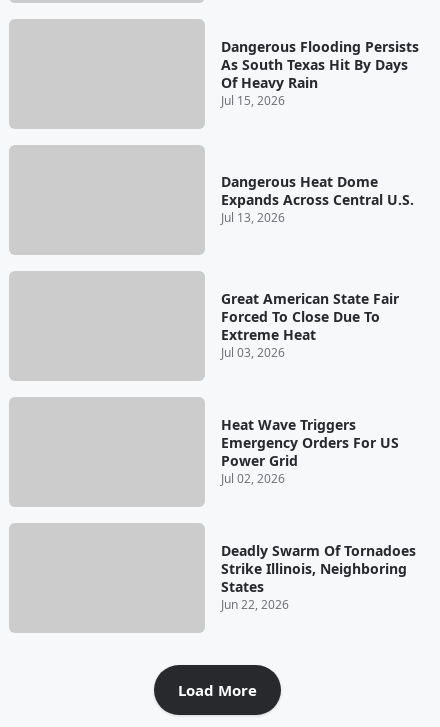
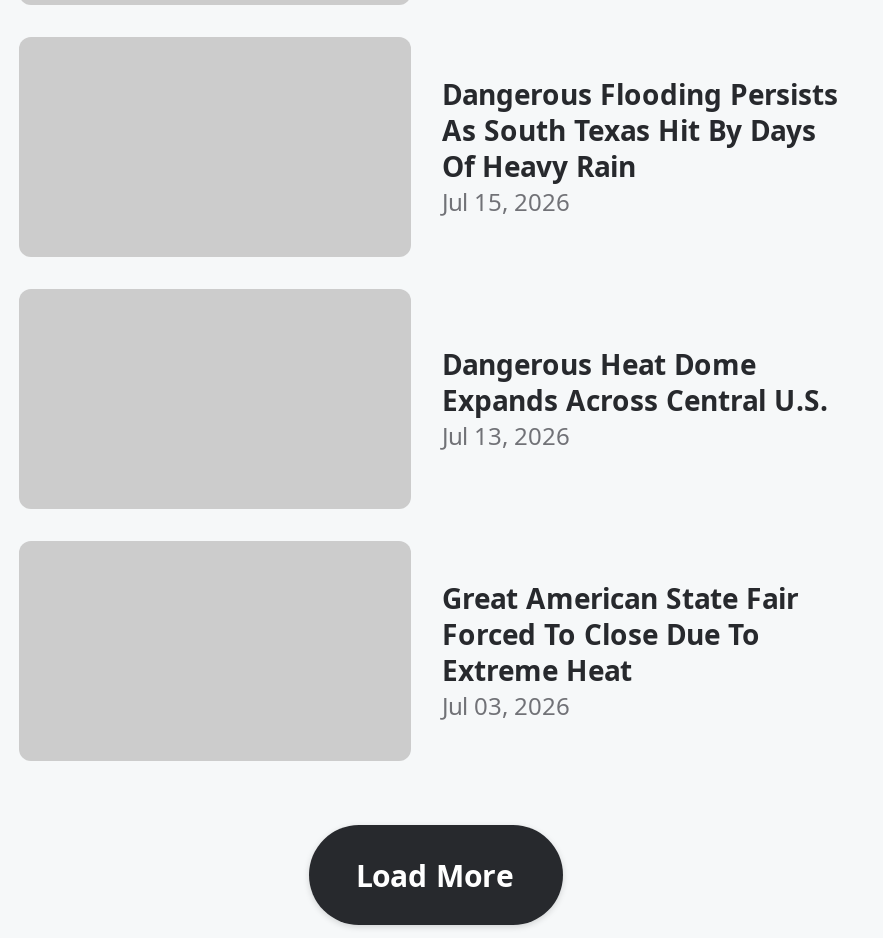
- Heat Wave Triggers
- Emergency Orders For US
- Power Grid
- Jul 02, 2026

- Deadly Swarm Of Tornadoes
- Strike Illinois, Neighboring
- States
- Jun 22, 2026
